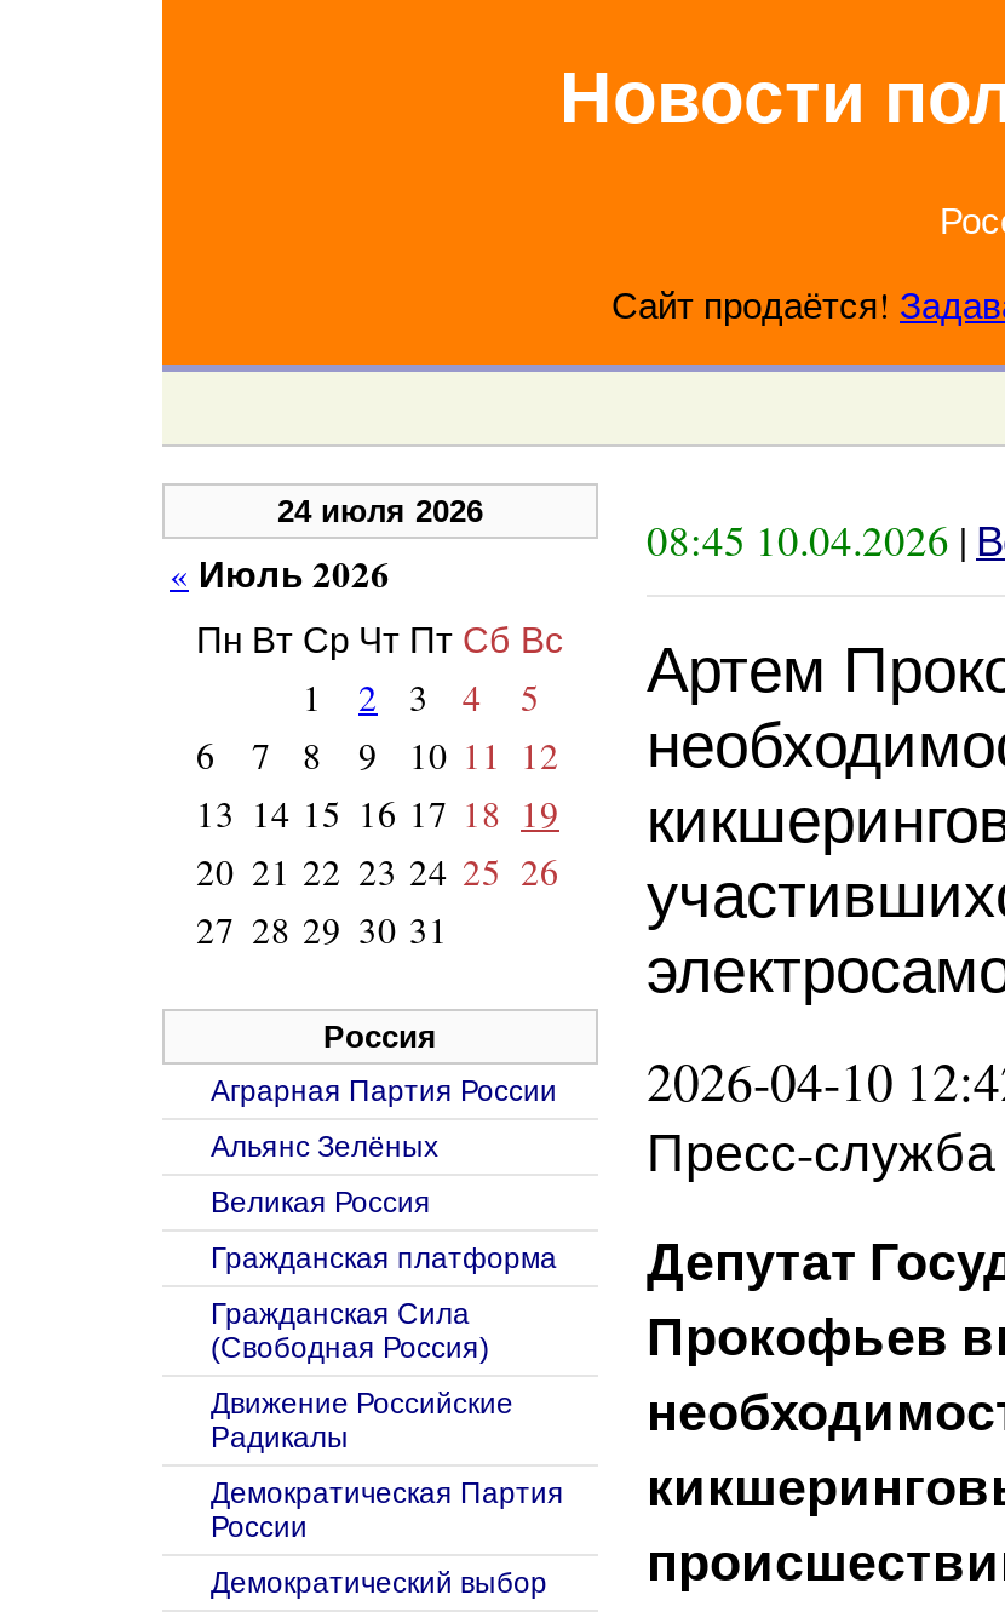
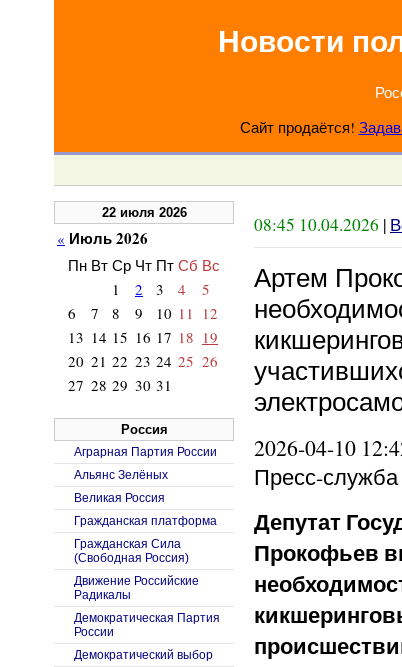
- 24 июля 2026
+ 22 июля 2026
